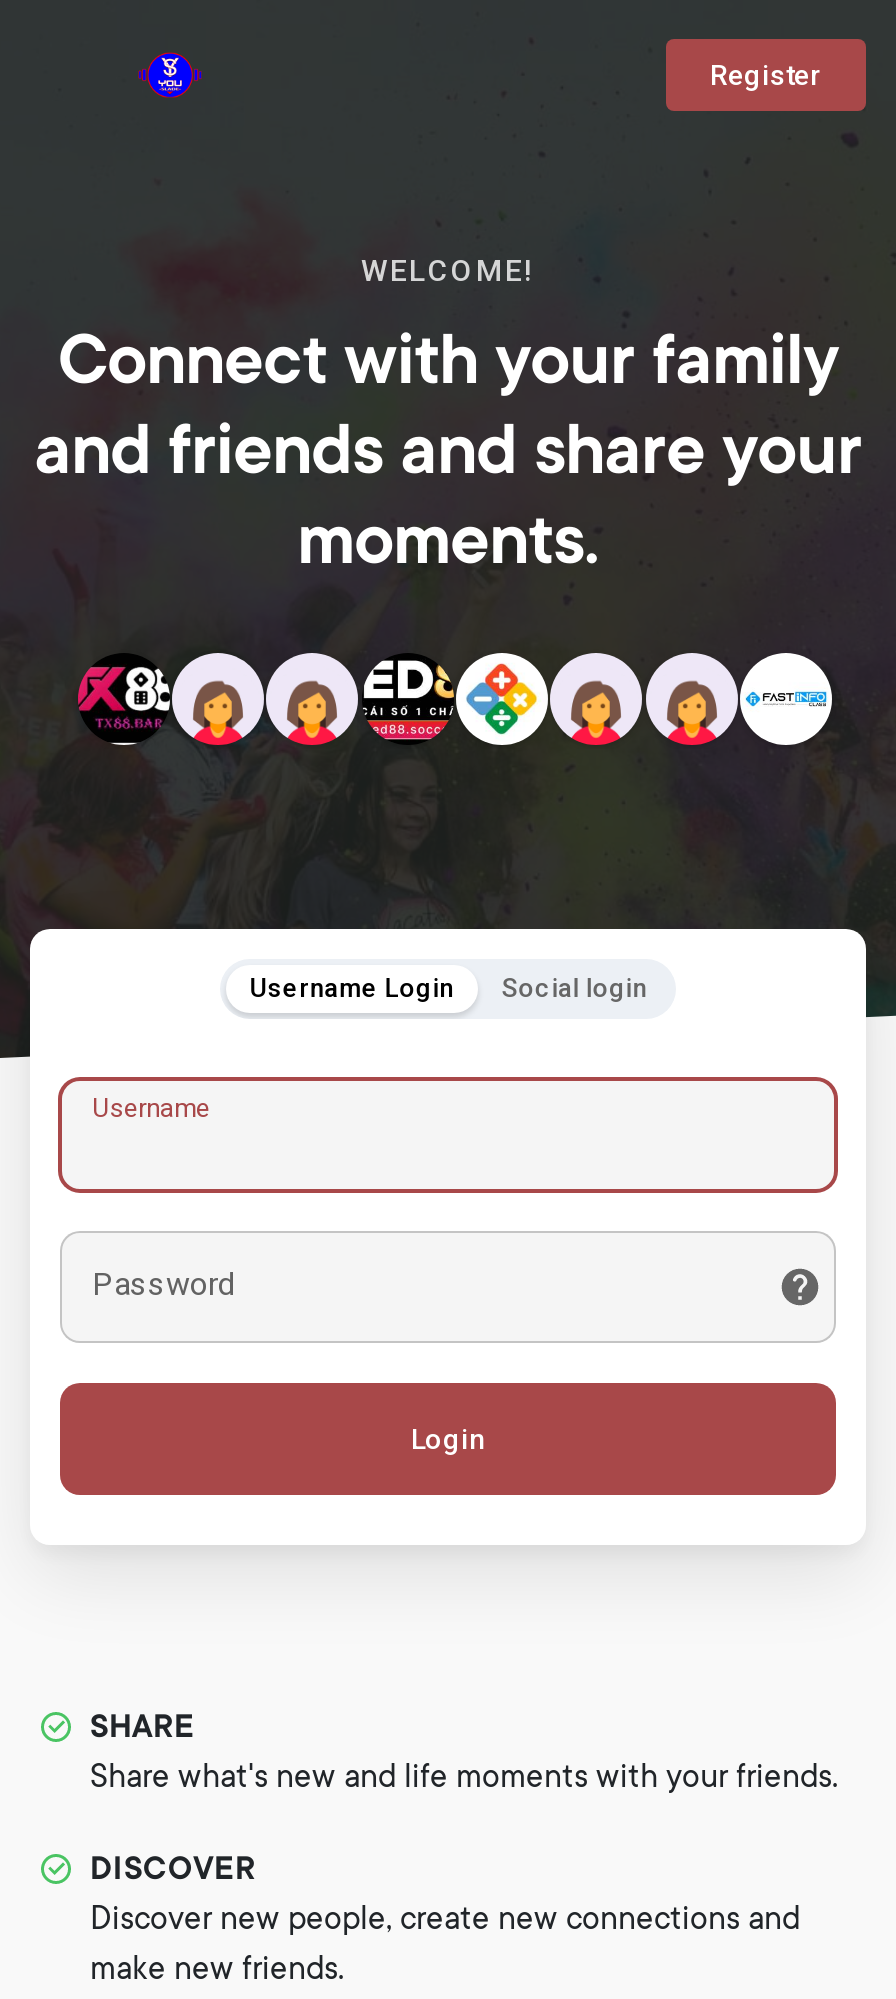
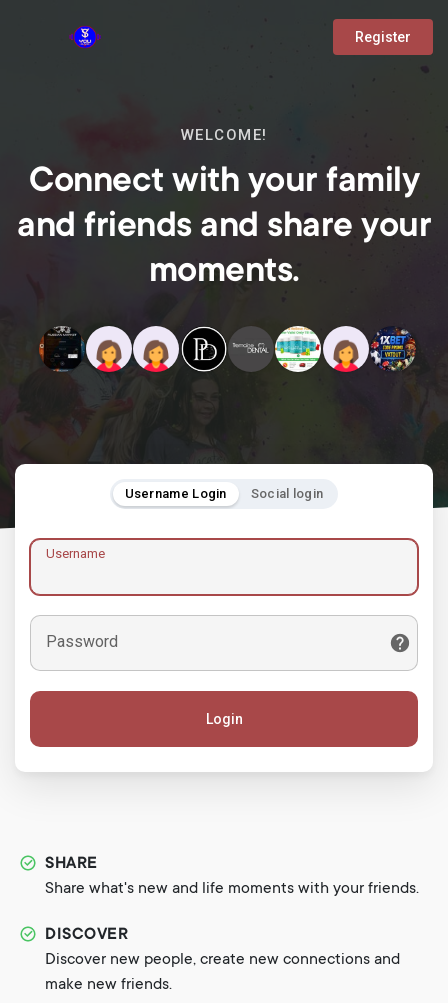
- [image]
+ [image]

- [image]
+ [image]

- [image]
+ [image]
